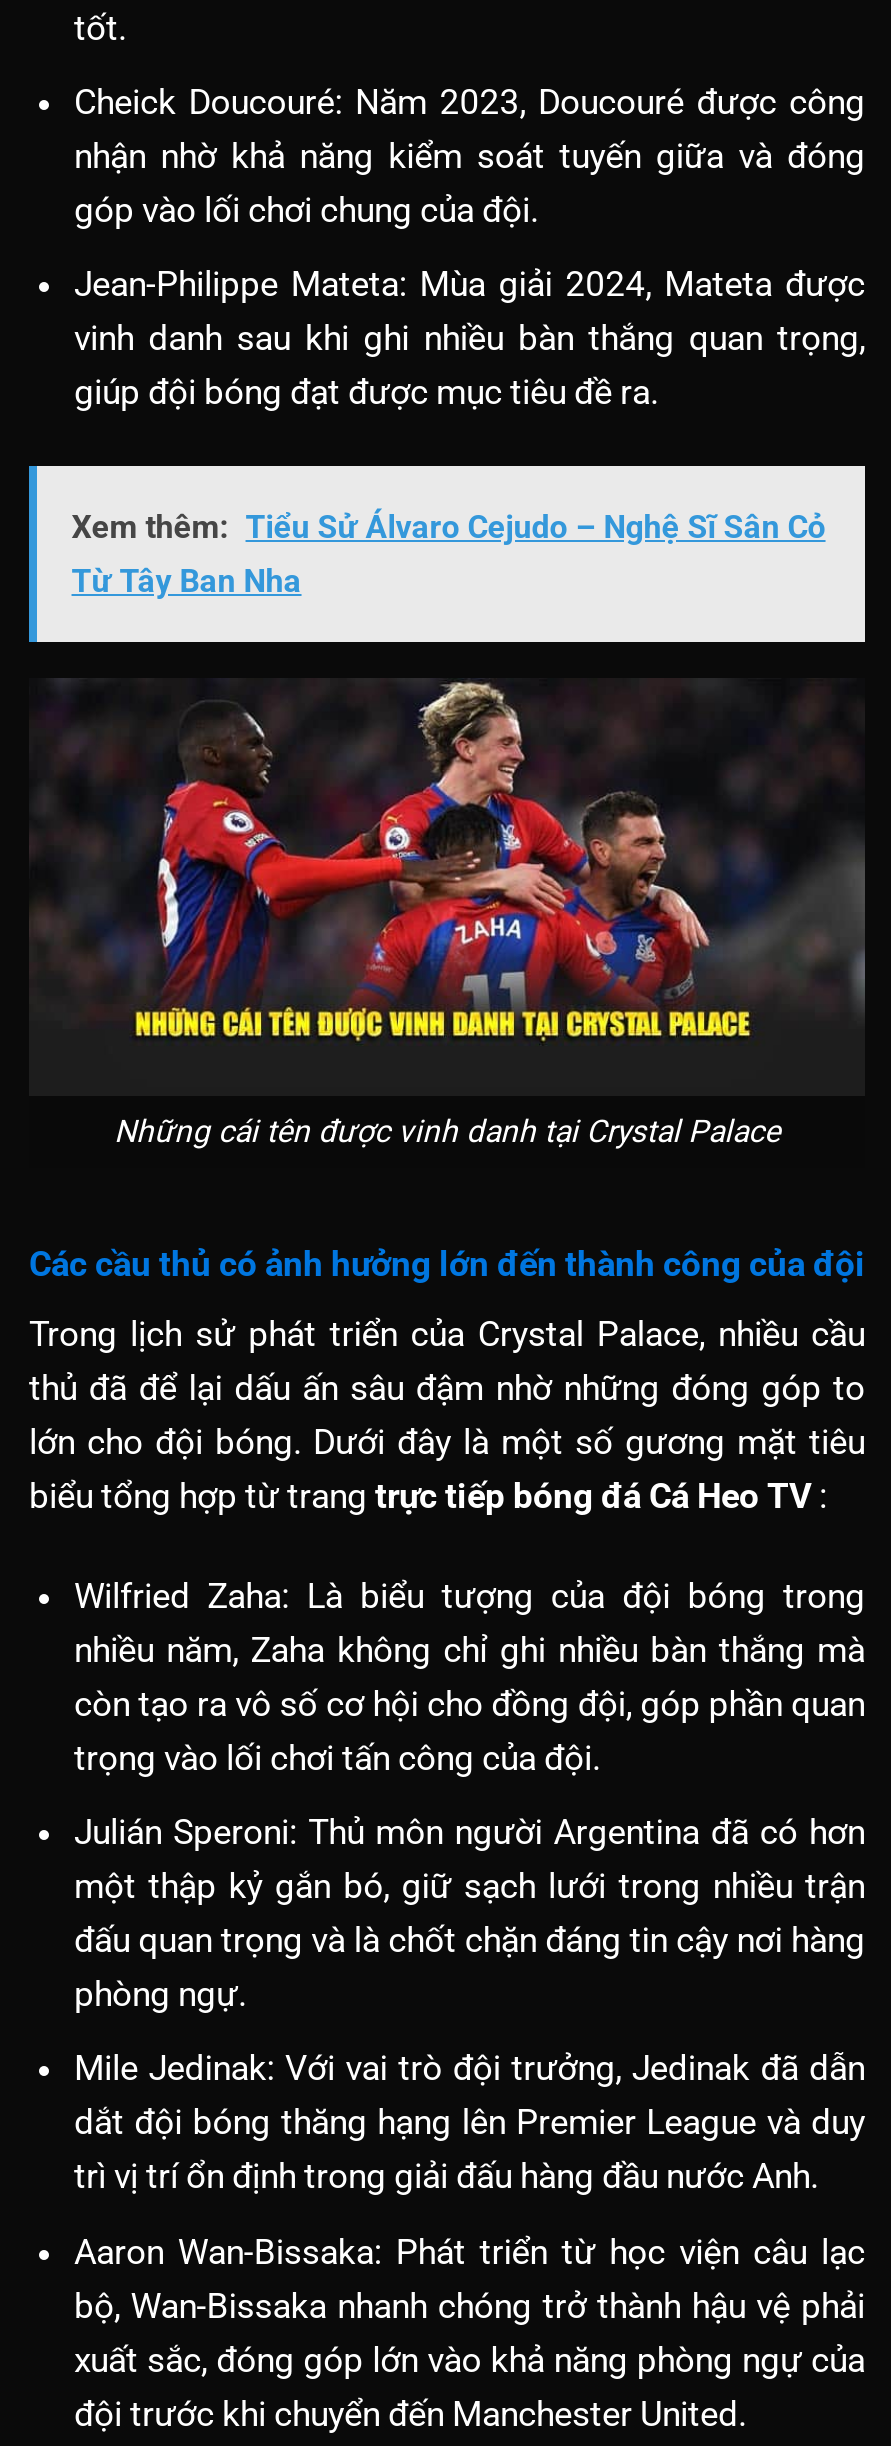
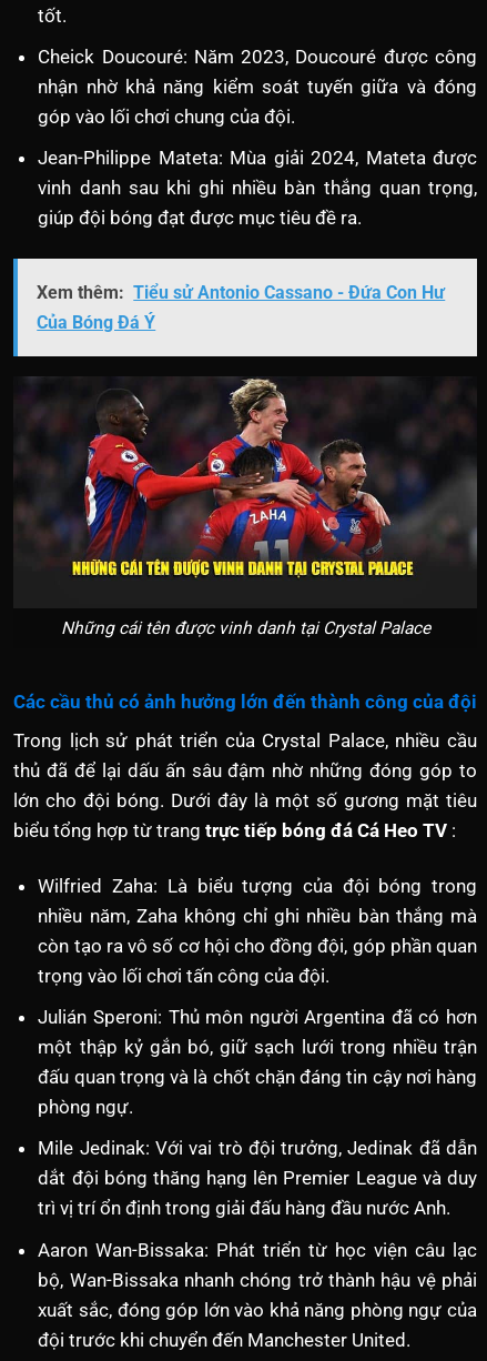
- Xem thêm: Tiểu Sử Álvaro Cejudo – Nghệ Sĩ Sân Cỏ
- Từ Tây Ban Nha
+ Xem thêm: Tiểu sử Antonio Cassano - Đứa Con Hư
+ Của Bóng Đá Ý
